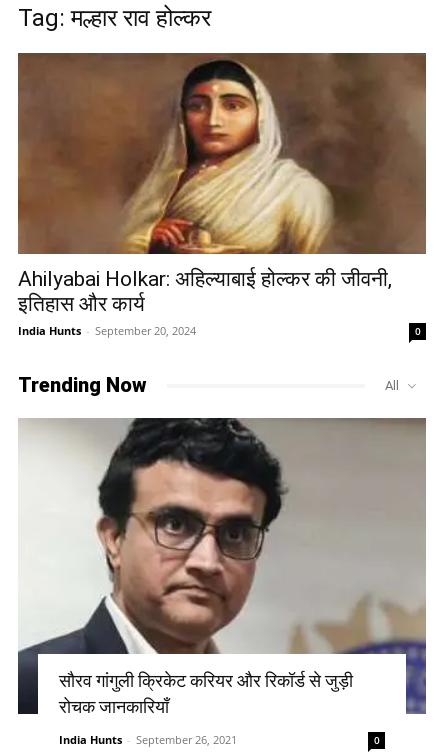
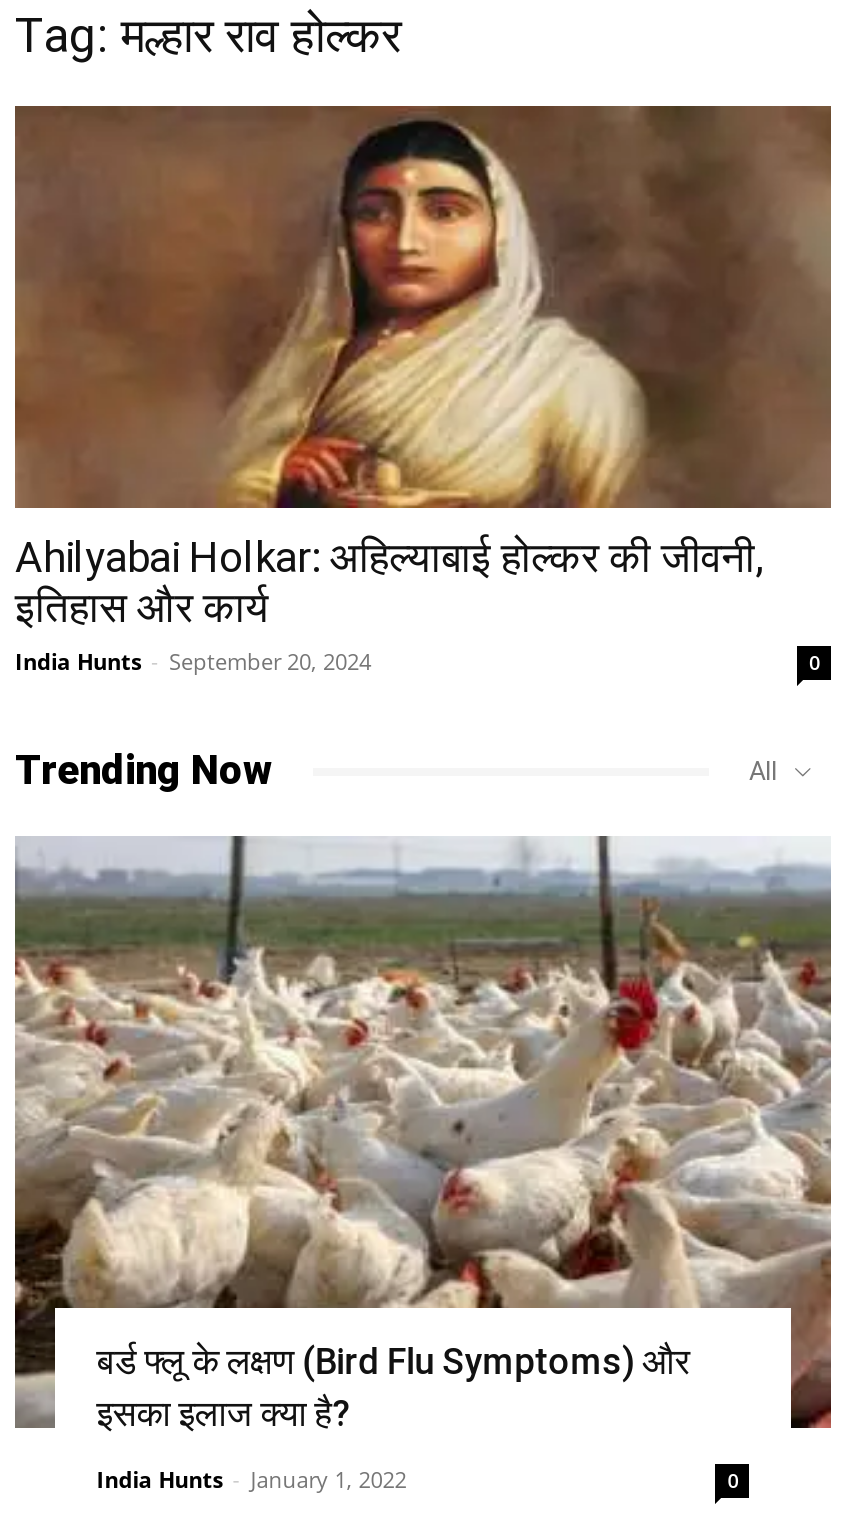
- [image]
- सौरव गांगुली क्रिकेट करियर और रिकॉर्ड से जुड़ी
- रोचक जानकारियाँ
+ [image]
+ बर्ड फ्लू के लक्षण (Bird Flu Symptoms) और
+ इसका इलाज क्या है?

- India Hunts - September 26, 2021
+ India Hunts - January 1, 2022
